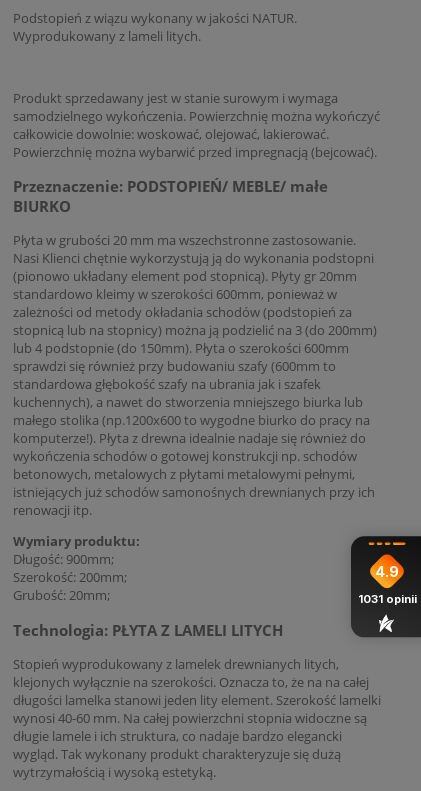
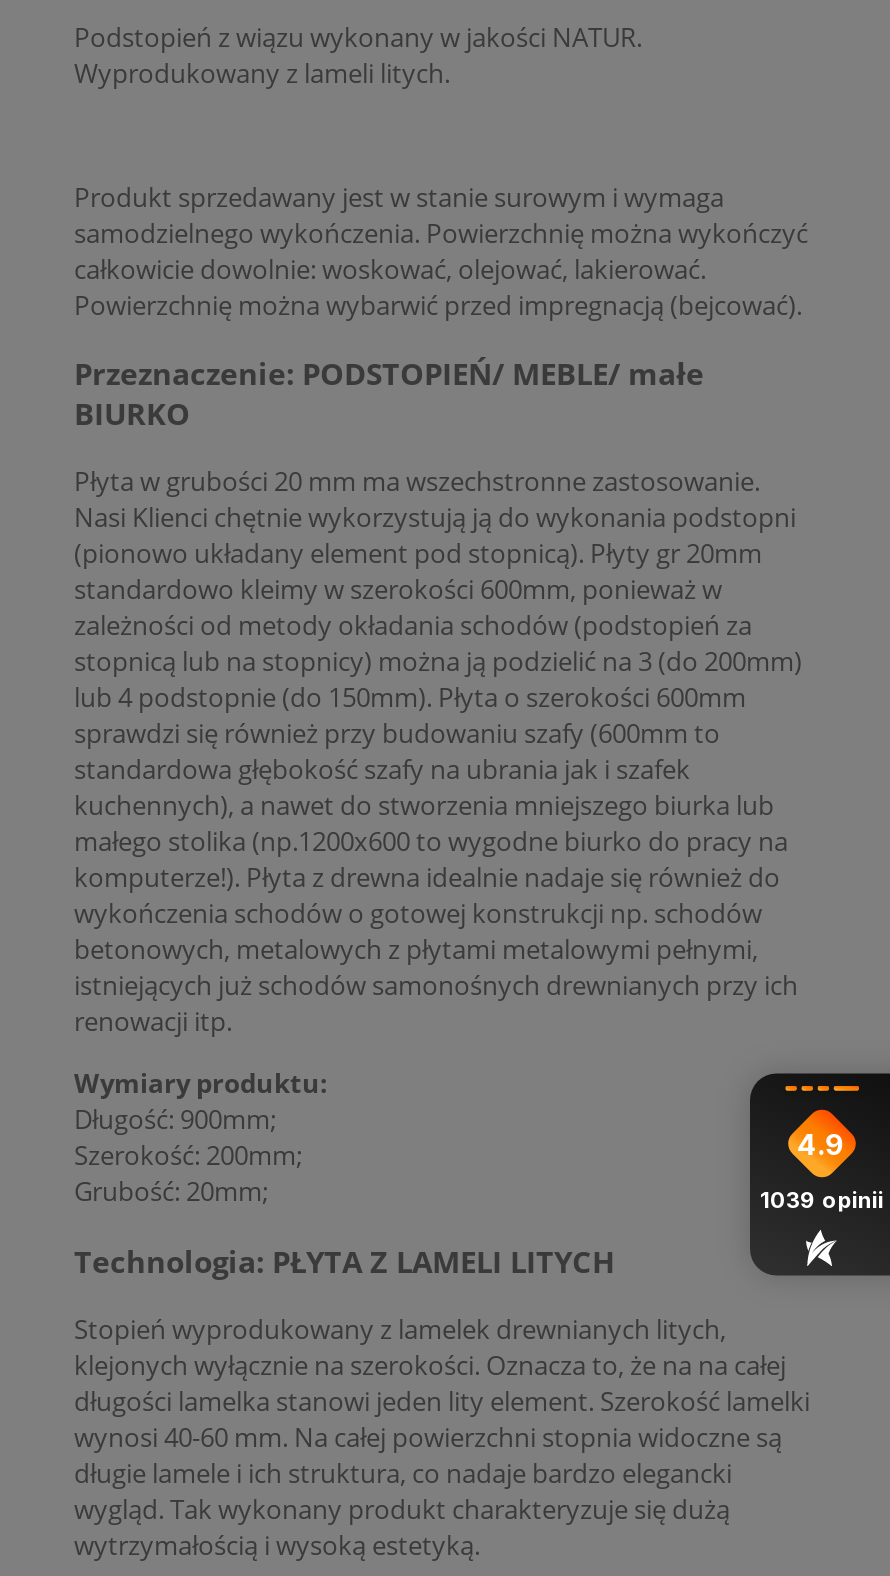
- 1031 opinii
+ 1039 opinii
